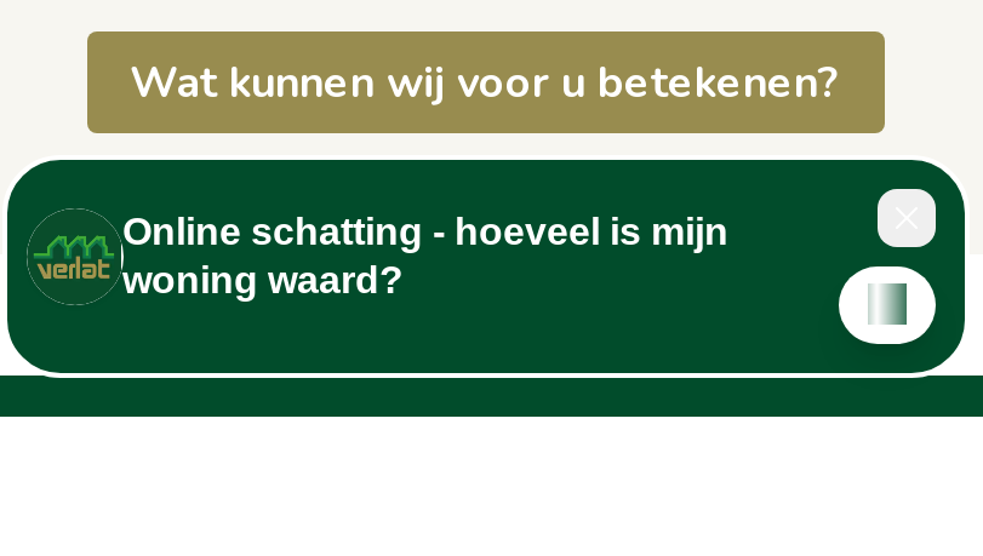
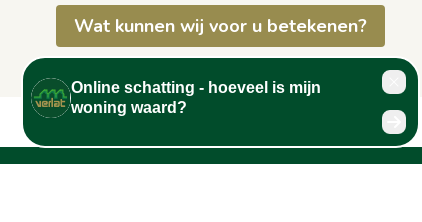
- [image]
+ [image]
